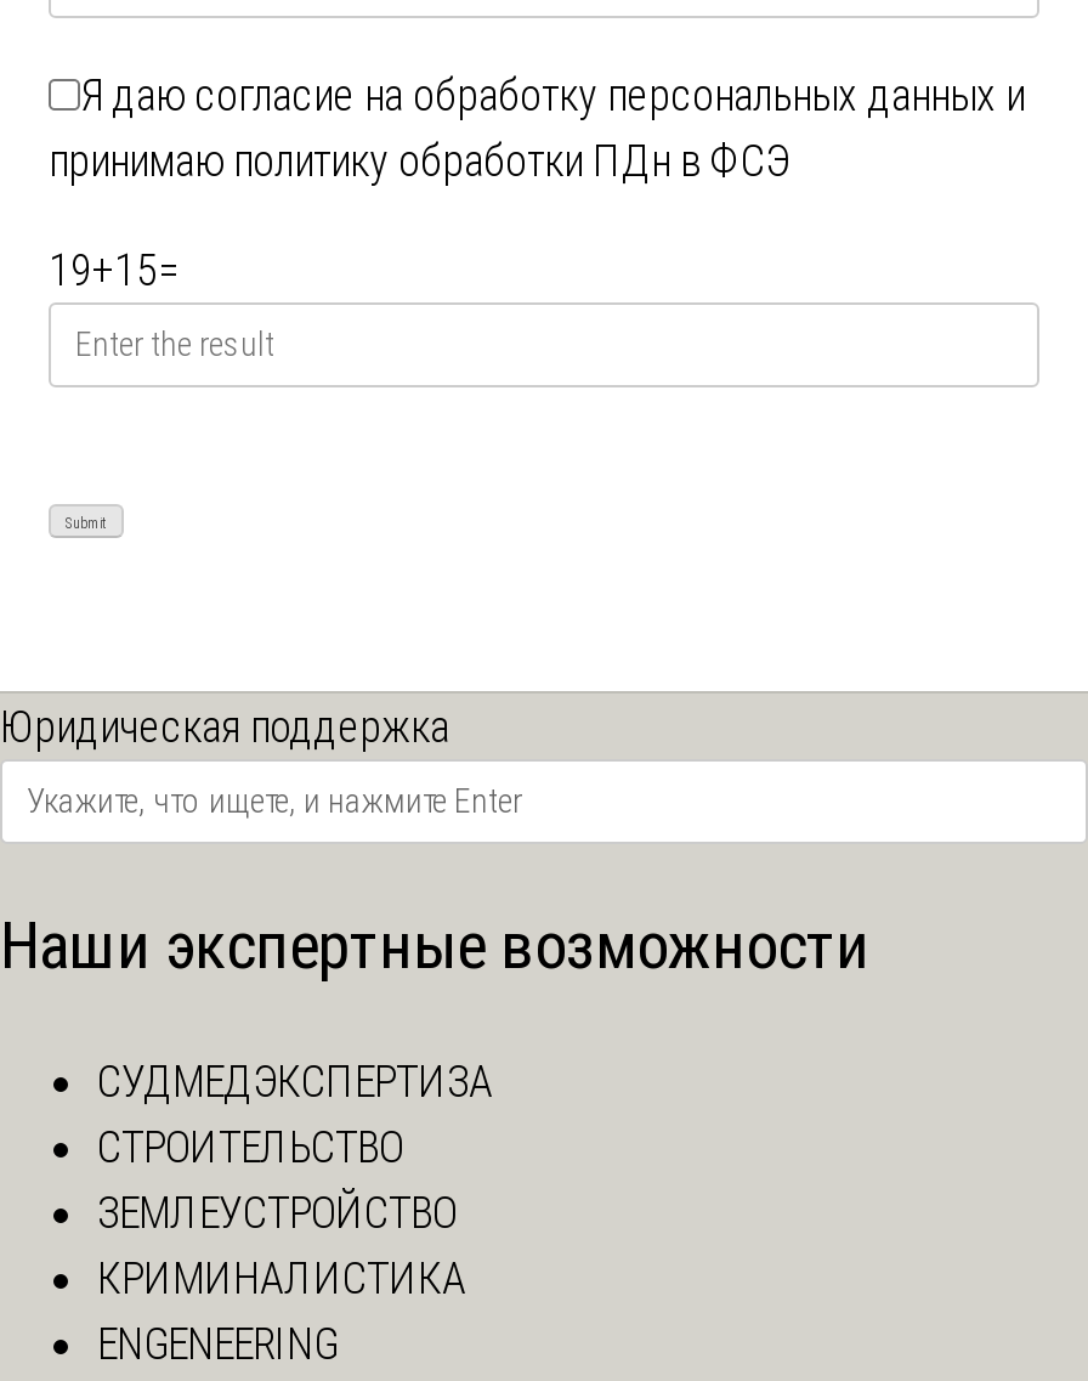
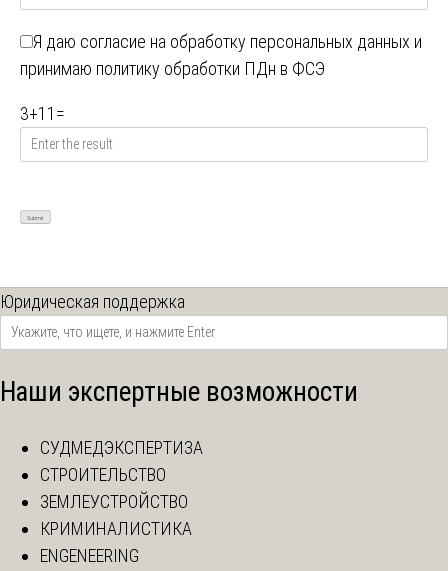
- 19+15=
+ 3+11=
